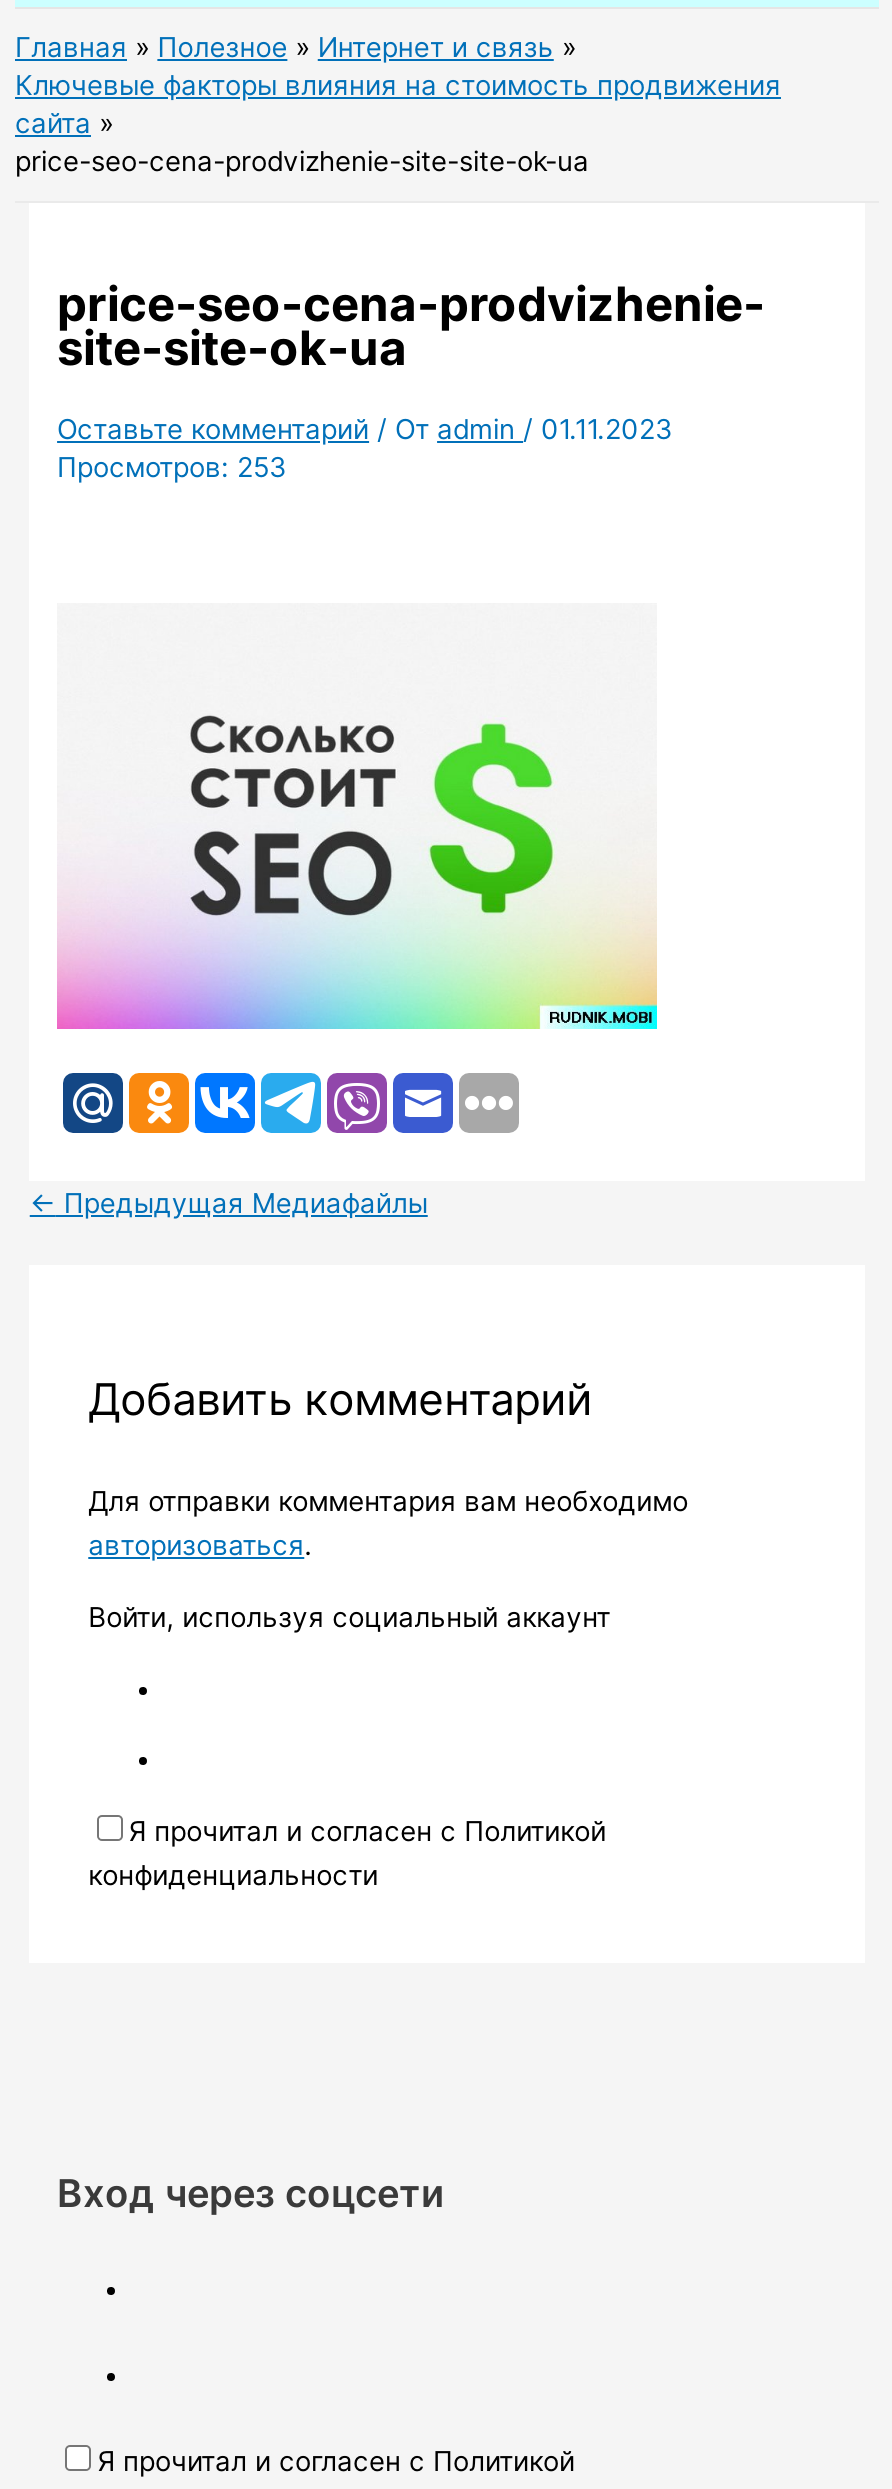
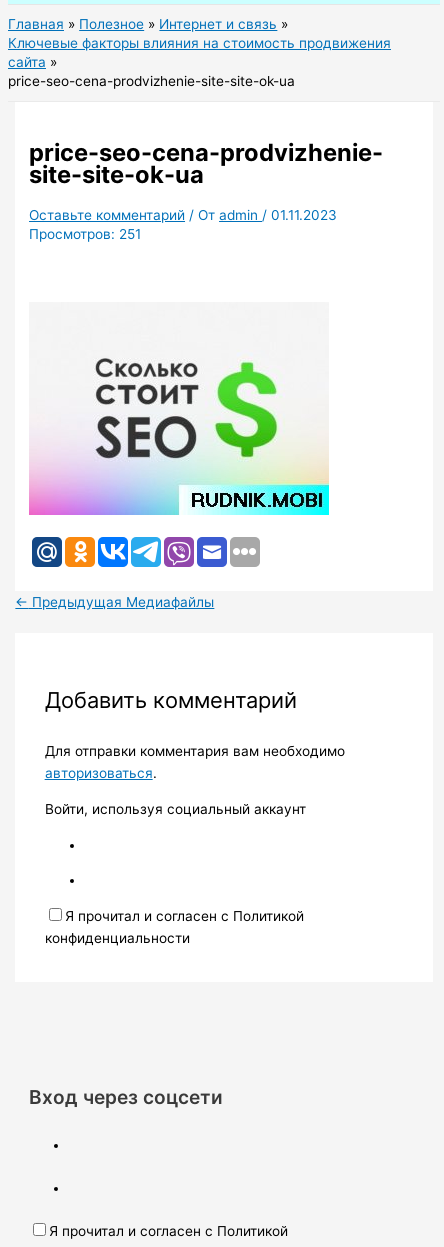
- Просмотров: 253
+ Просмотров: 251

- [image]
+ [image]
